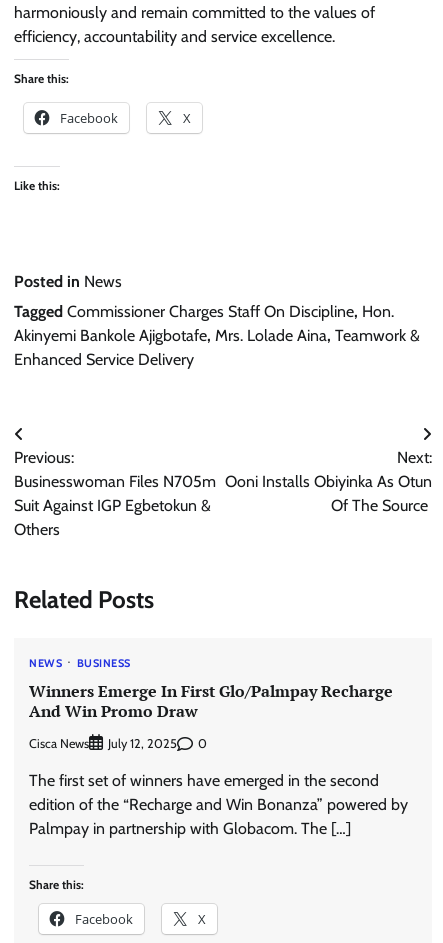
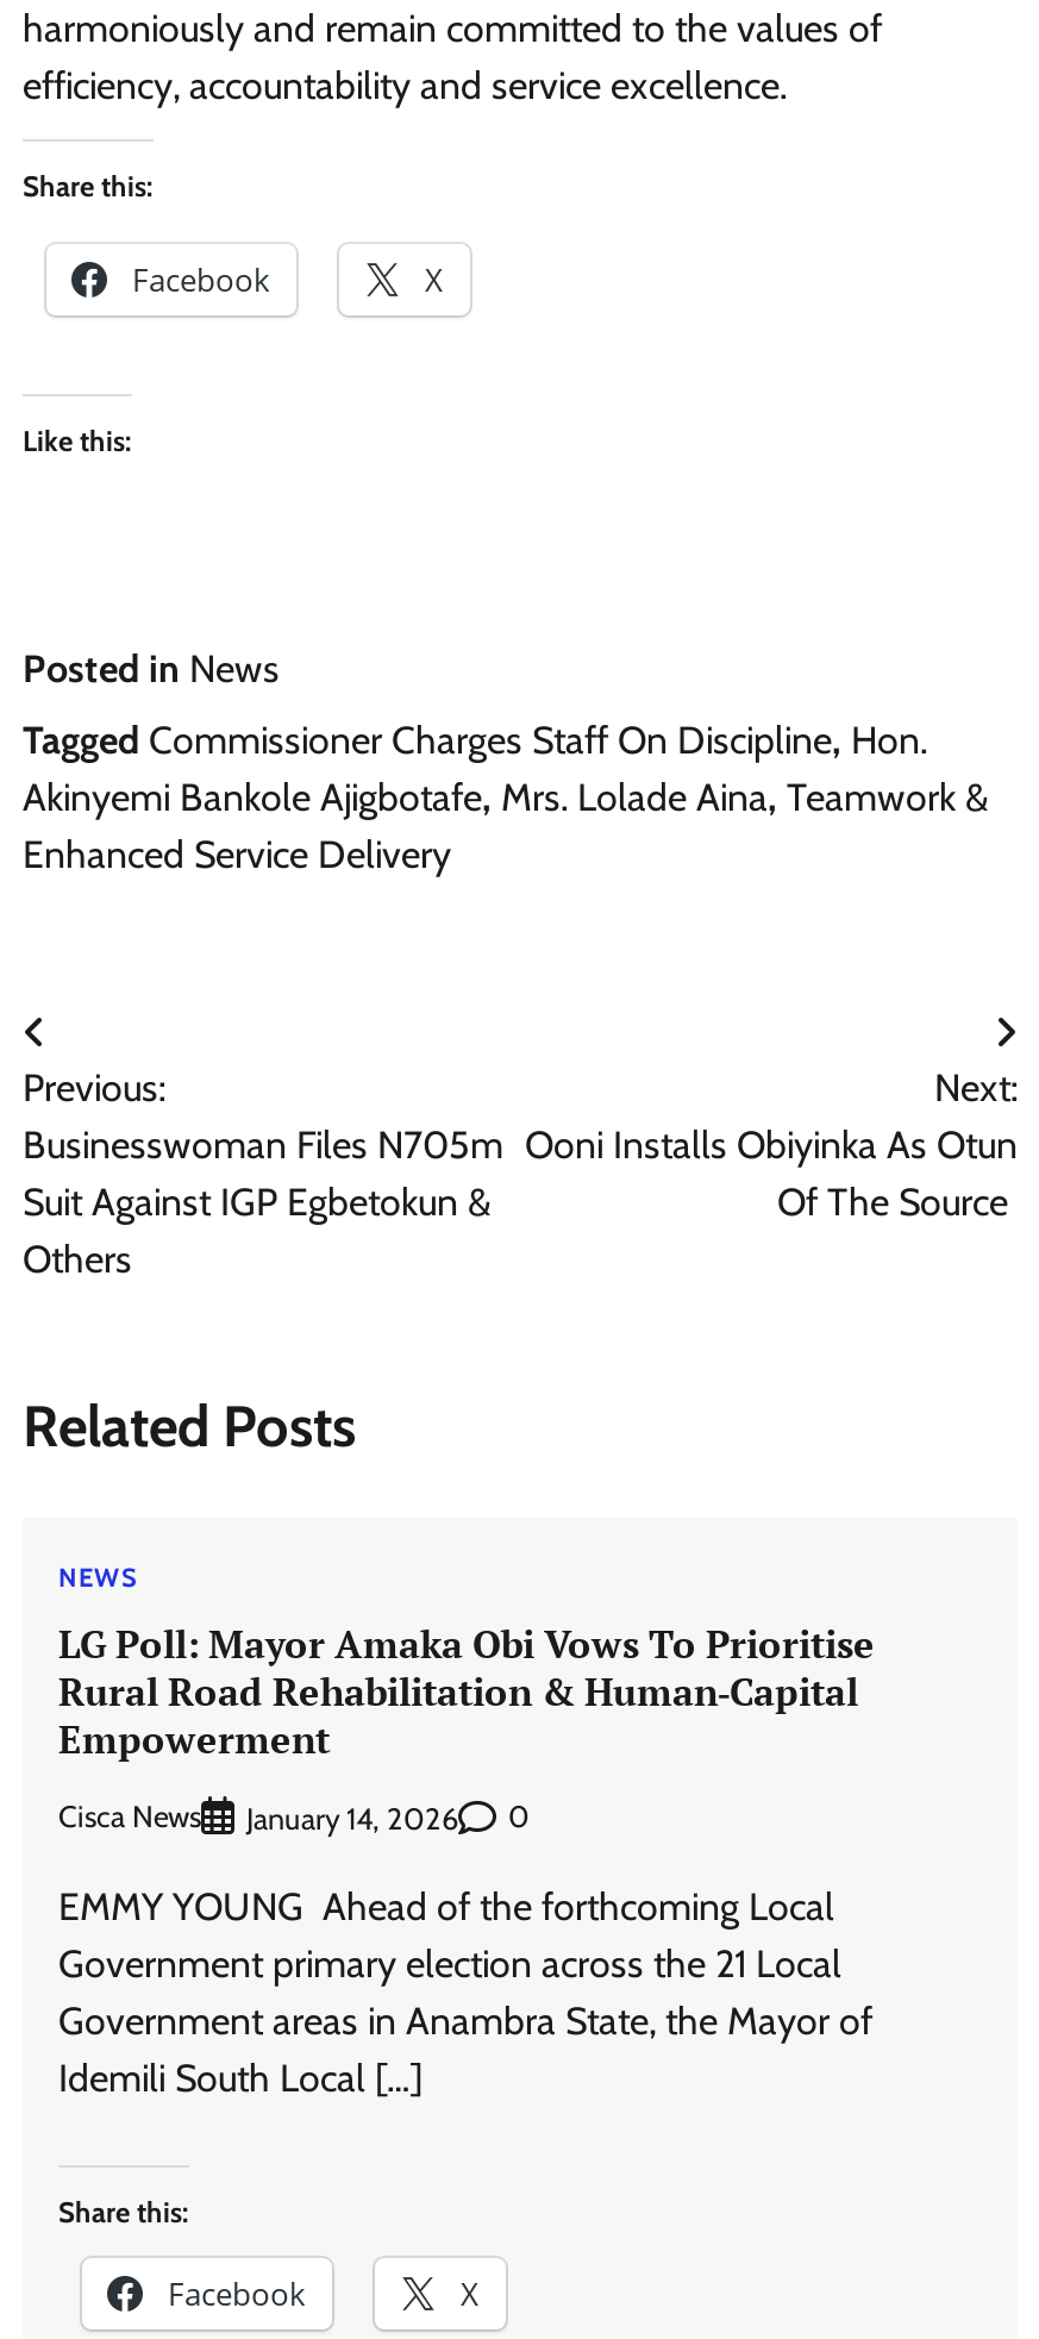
- BUSINESS
- Winners Emerge In First Glo/Palmpay Recharge
- And Win Promo Draw
+ LG Poll: Mayor Amaka Obi Vows To Prioritise
+ Rural Road Rehabilitation & Human‑Capital
+ Empowerment

- July 12, 2025
+ January 14, 2026

- The first set of winners have emerged in the second
- edition of the “Recharge and Win Bonanza” powered by
- Palmpay in partnership with Globacom. The […]
+ EMMY YOUNG Ahead of the forthcoming Local
+ Government primary election across the 21 Local
+ Government areas in Anambra State, the Mayor of
+ Idemili South Local […]
